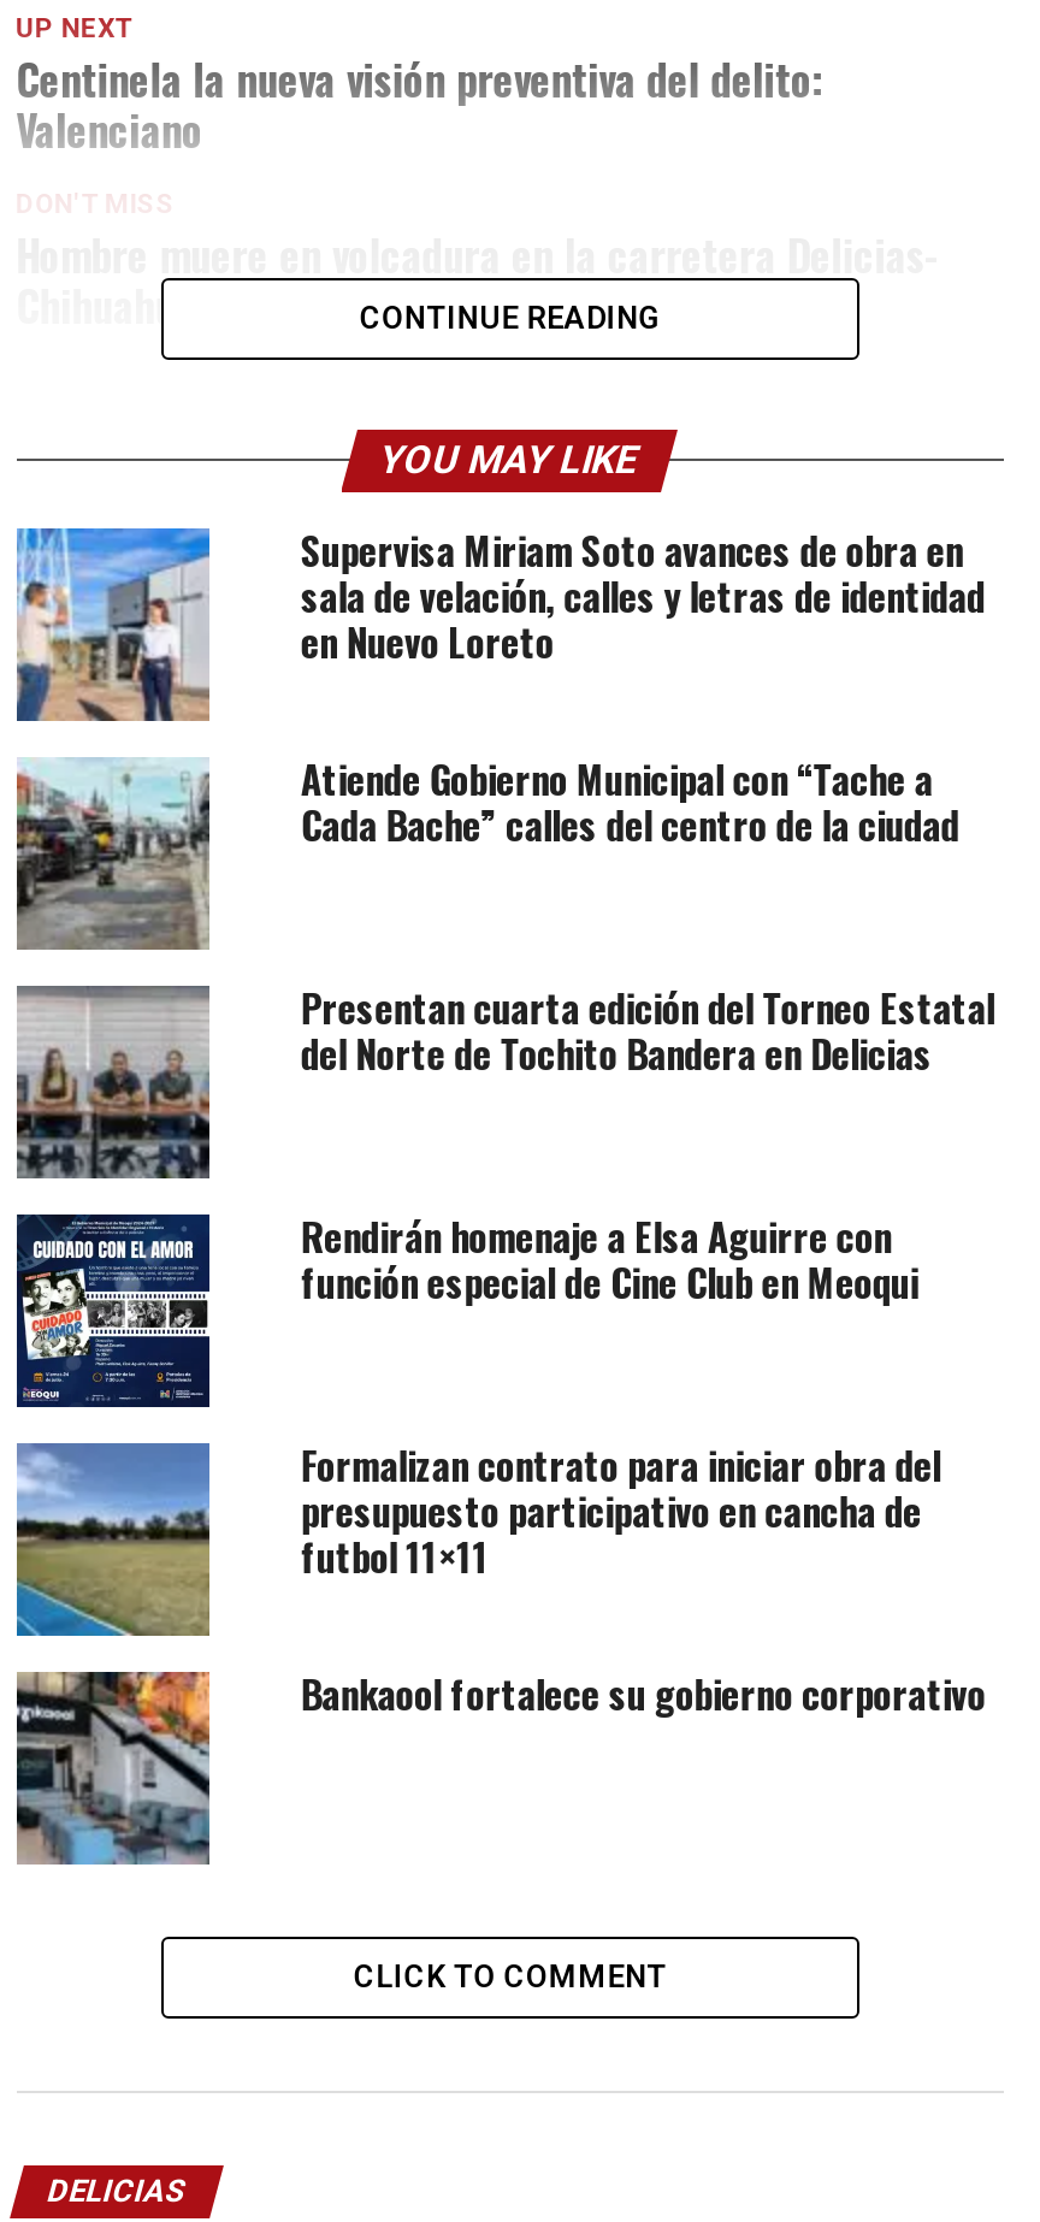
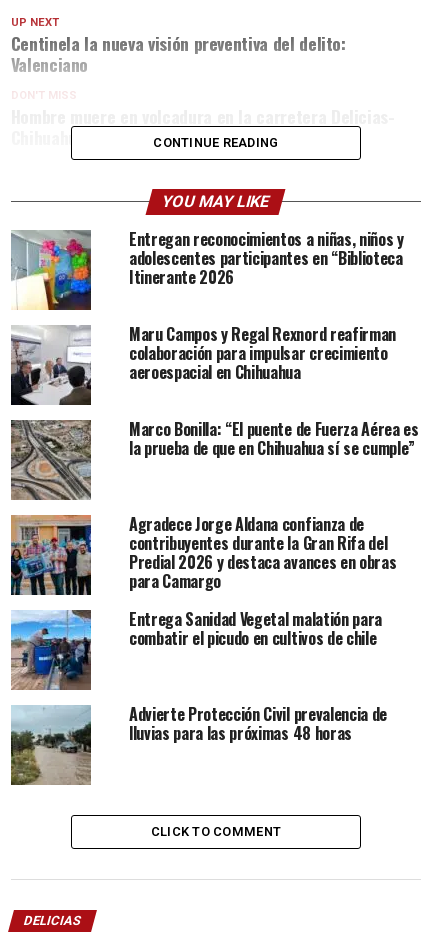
- [image]
- Supervisa Miriam Soto avances de obra en
- sala de velación, calles y letras de identidad
- en Nuevo Loreto
+ [image]
+ Entregan reconocimientos a niñas, niños y
+ adolescentes participantes en “Biblioteca
+ Itinerante 2026

- [image]
- Atiende Gobierno Municipal con “Tache a
- Cada Bache” calles del centro de la ciudad
+ [image]
+ Maru Campos y Regal Rexnord reafirman
+ colaboración para impulsar crecimiento
+ aeroespacial en Chihuahua

- [image]
- Presentan cuarta edición del Torneo Estatal
- del Norte de Tochito Bandera en Delicias
+ [image]
+ Marco Bonilla: “El puente de Fuerza Aérea es
+ la prueba de que en Chihuahua sí se cumple”

- [image]
- Rendirán homenaje a Elsa Aguirre con
- función especial de Cine Club en Meoqui
+ [image]
+ Agradece Jorge Aldana confianza de
+ contribuyentes durante la Gran Rifa del
+ Predial 2026 y destaca avances en obras
+ para Camargo

- [image]
- Formalizan contrato para iniciar obra del
- presupuesto participativo en cancha de
- futbol 11×11
+ [image]
+ Entrega Sanidad Vegetal malatión para
+ combatir el picudo en cultivos de chile

- [image]
- Bankaool fortalece su gobierno corporativo
+ [image]
+ Advierte Protección Civil prevalencia de
+ lluvias para las próximas 48 horas
